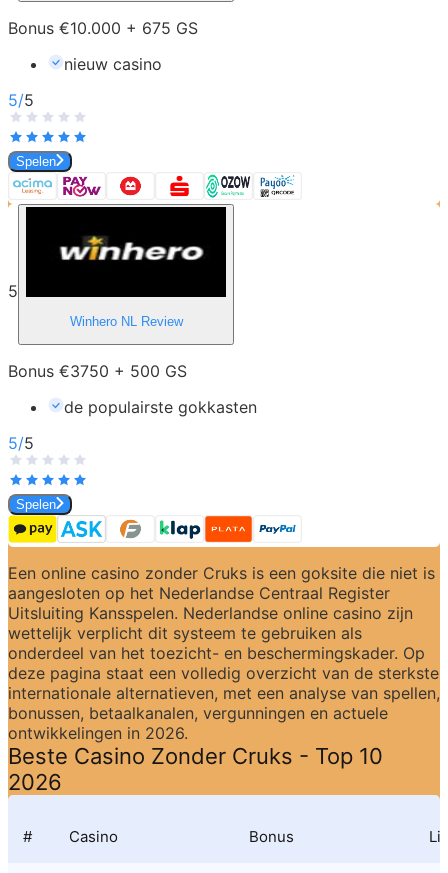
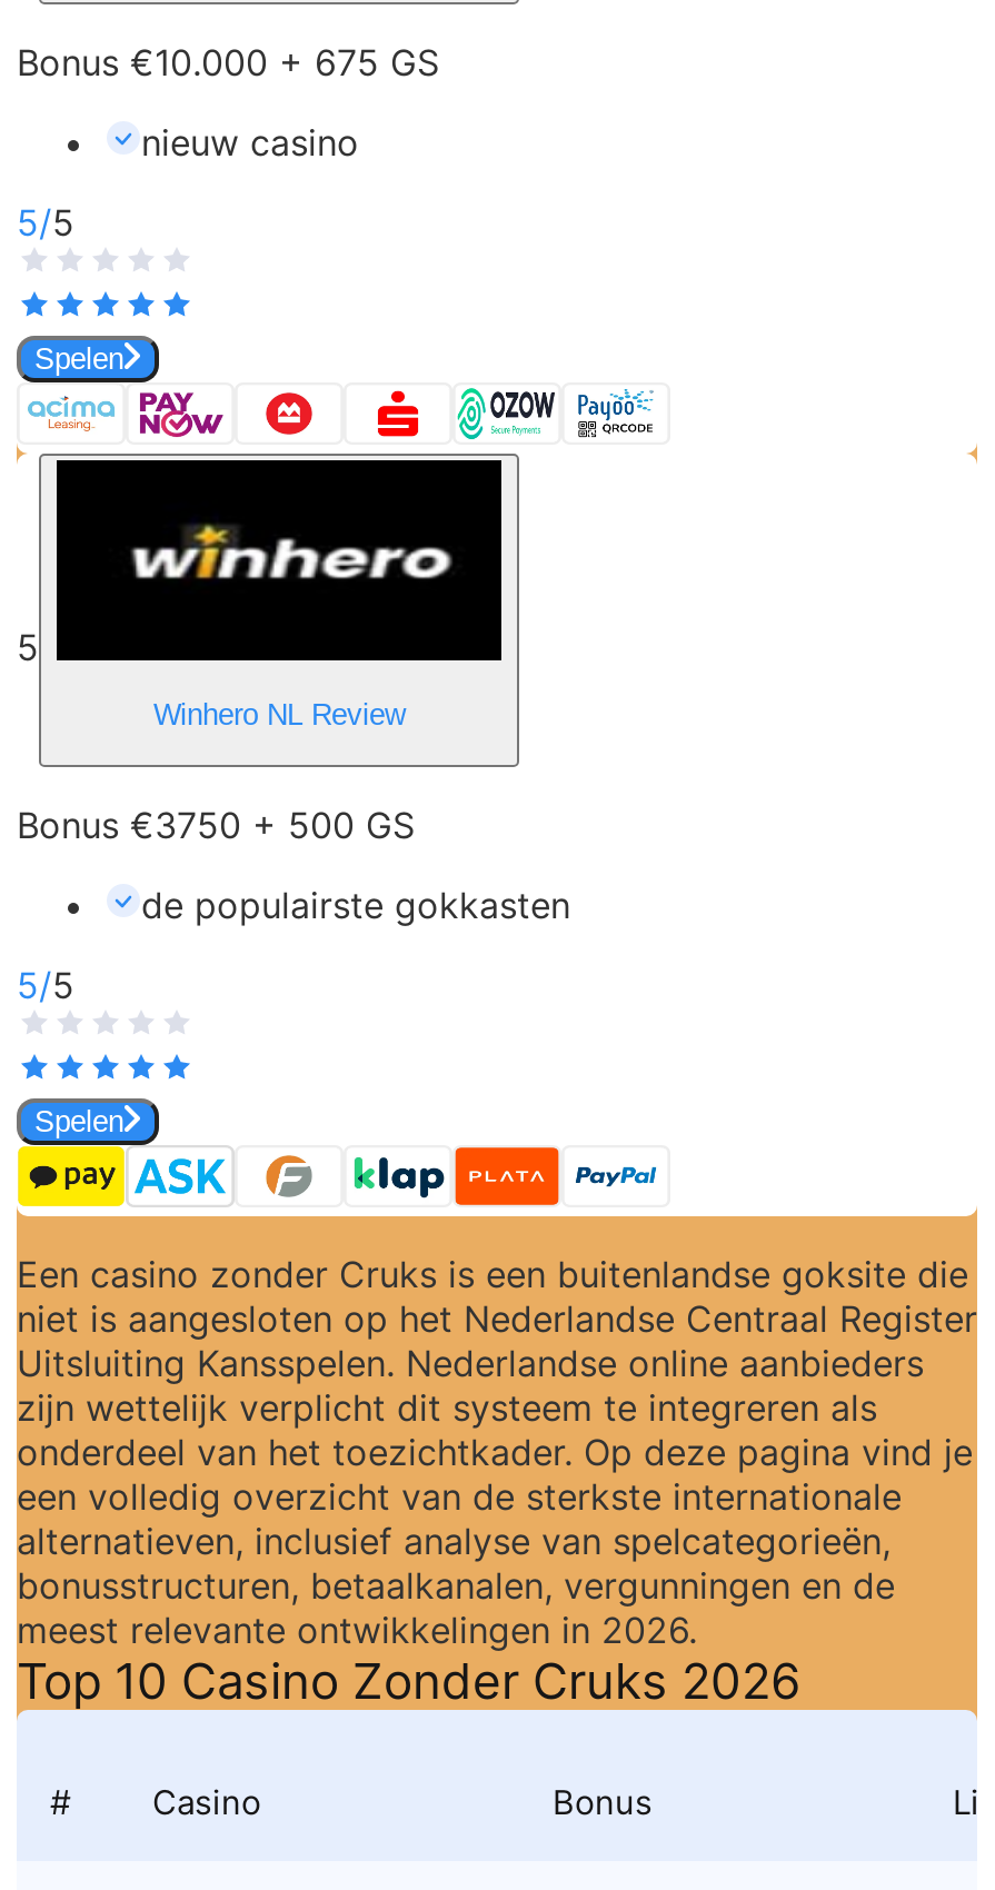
- Een online casino zonder Cruks is een goksite die niet is
- aangesloten op het Nederlandse Centraal Register
- Uitsluiting Kansspelen. Nederlandse online casino zijn
- wettelijk verplicht dit systeem te gebruiken als
- onderdeel van het toezicht- en beschermingskader. Op
- deze pagina staat een volledig overzicht van de sterkste
- internationale alternatieven, met een analyse van spellen,
- bonussen, betaalkanalen, vergunningen en actuele
- ontwikkelingen in 2026.
- Beste Casino Zonder Cruks - Top 10
- 2026
+ Een casino zonder Cruks is een buitenlandse goksite die
+ niet is aangesloten op het Nederlandse Centraal Register
+ Uitsluiting Kansspelen. Nederlandse online aanbieders
+ zijn wettelijk verplicht dit systeem te integreren als
+ onderdeel van het toezichtkader. Op deze pagina vind je
+ een volledig overzicht van de sterkste internationale
+ alternatieven, inclusief analyse van spelcategorieën,
+ bonusstructuren, betaalkanalen, vergunningen en de
+ meest relevante ontwikkelingen in 2026.
+ Top 10 Casino Zonder Cruks 2026
